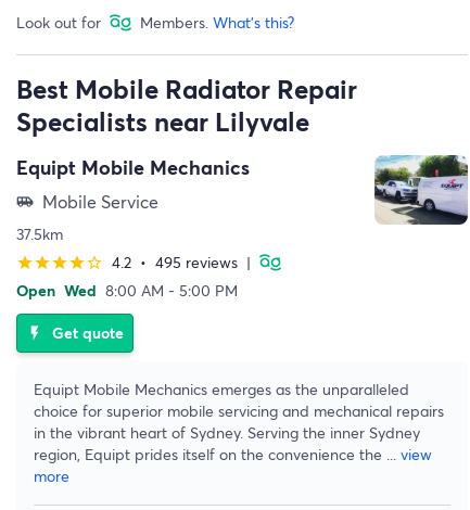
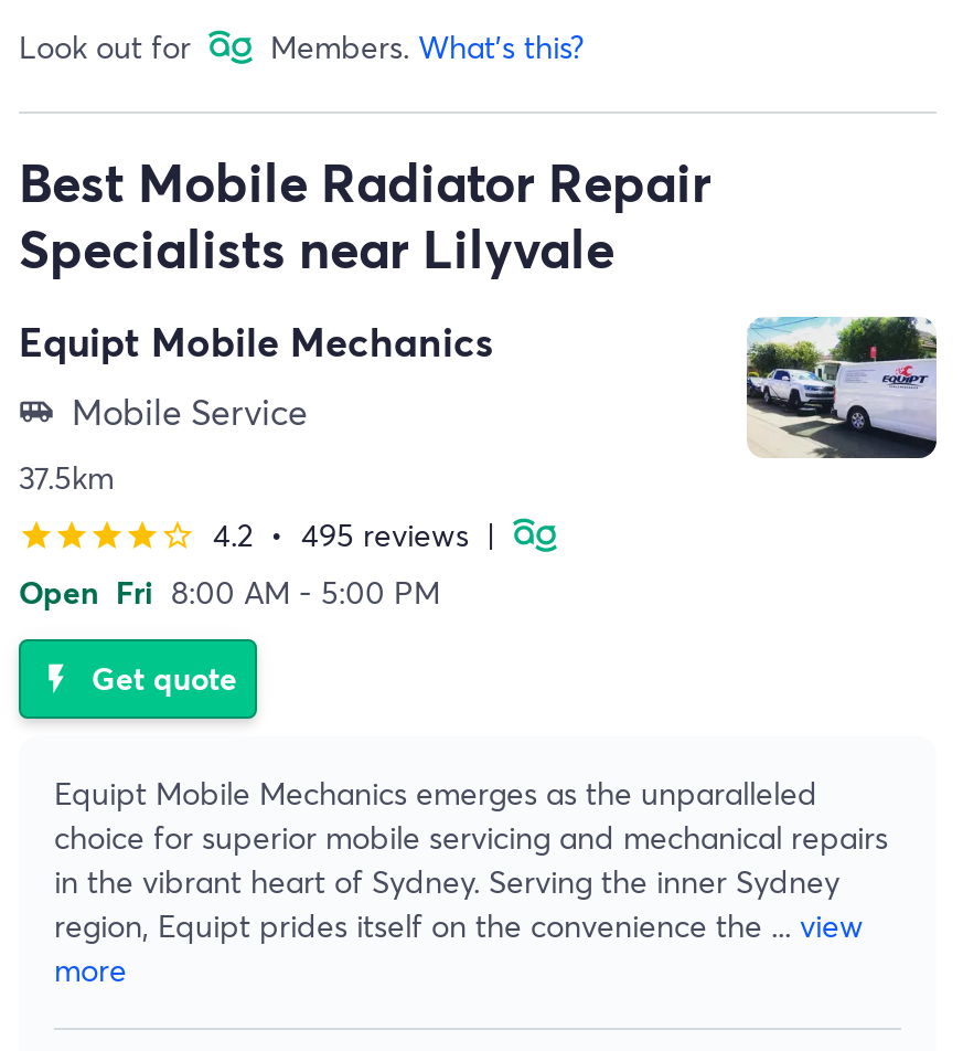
- Open Wed 8:00 AM - 5:00 PM
+ Open Fri 8:00 AM - 5:00 PM
